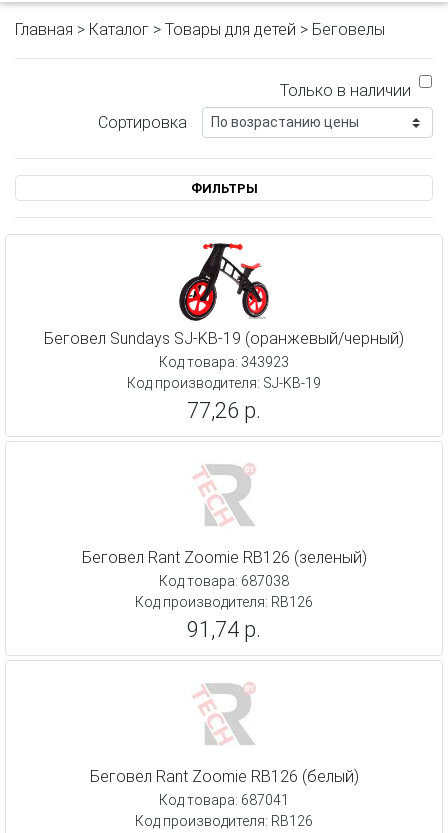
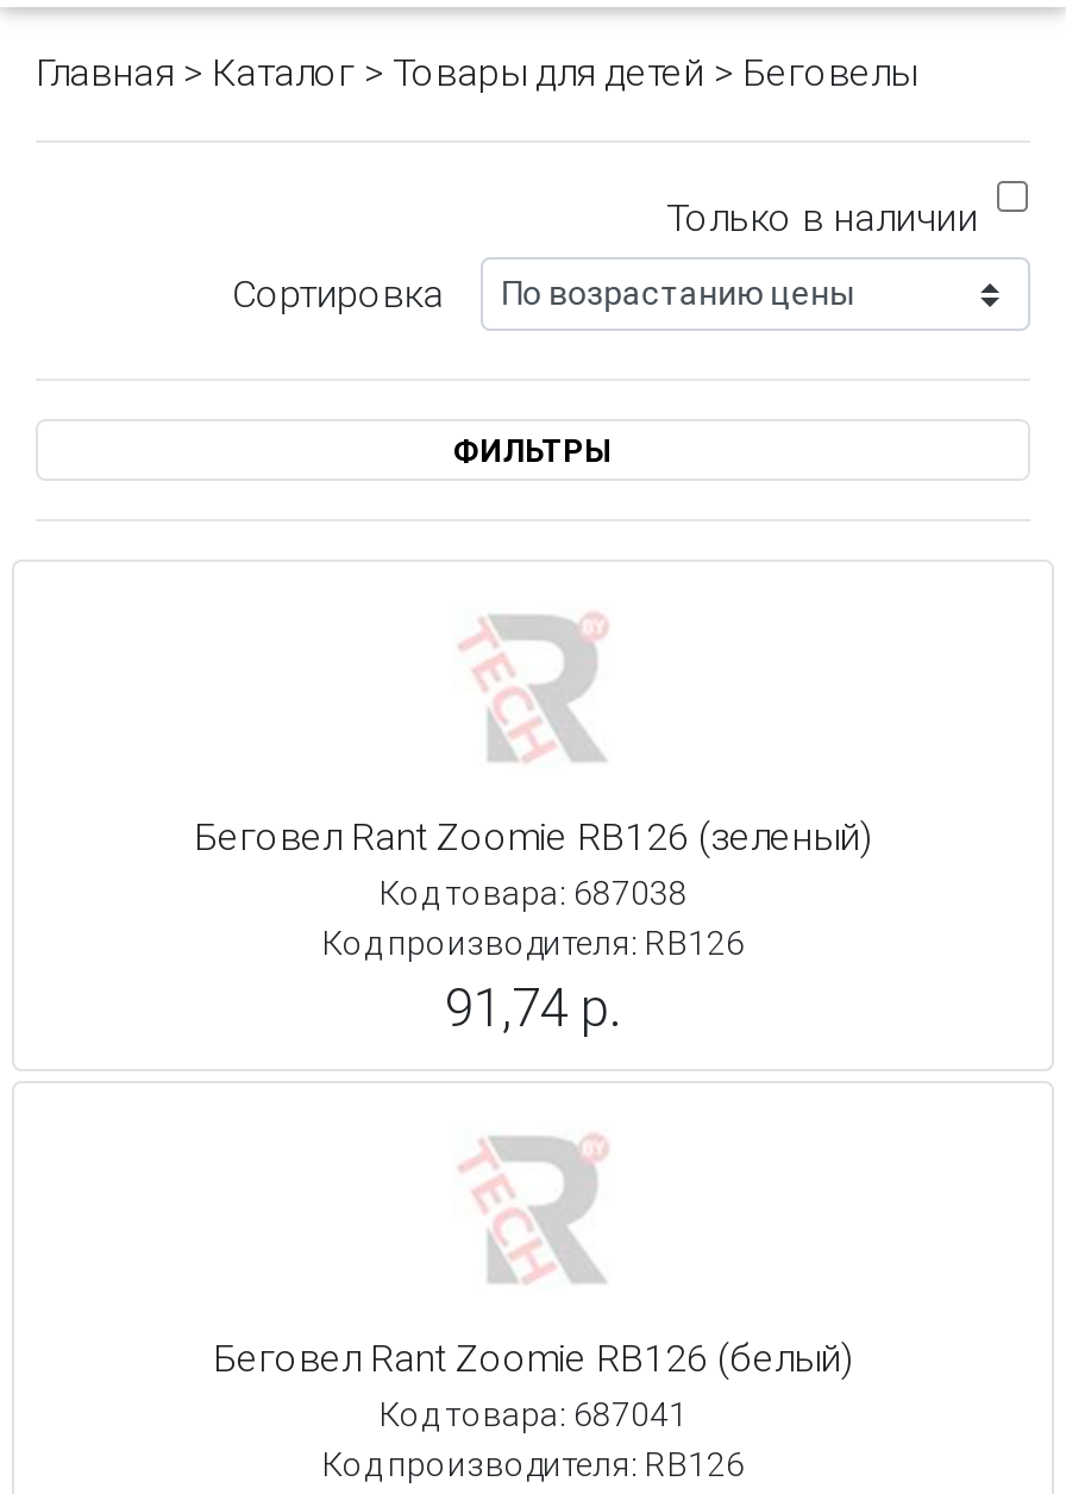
- [image]
- Беговел Sundays SJ-KB-19 (оранжевый/черный)
- Код товара: 343923
- Код производителя: SJ-KB-19
- 77,26 р.
